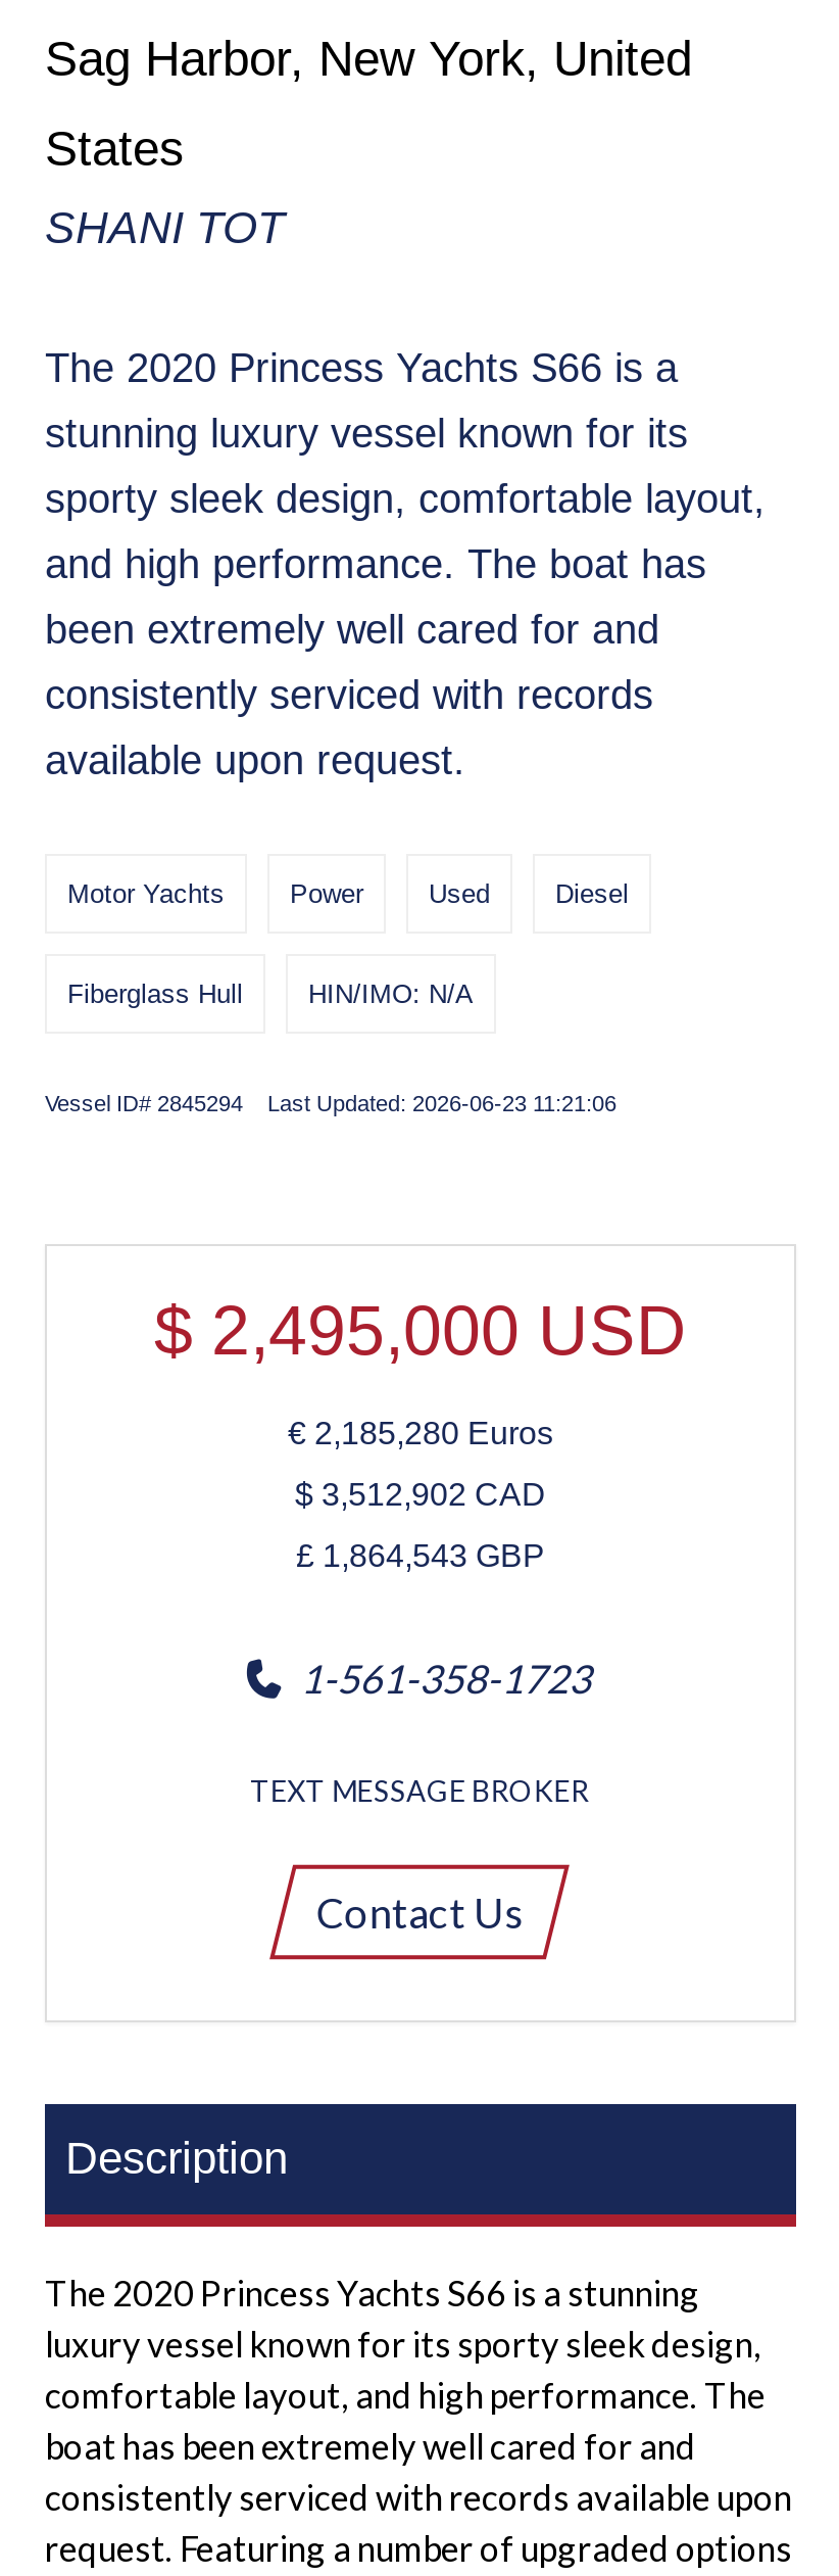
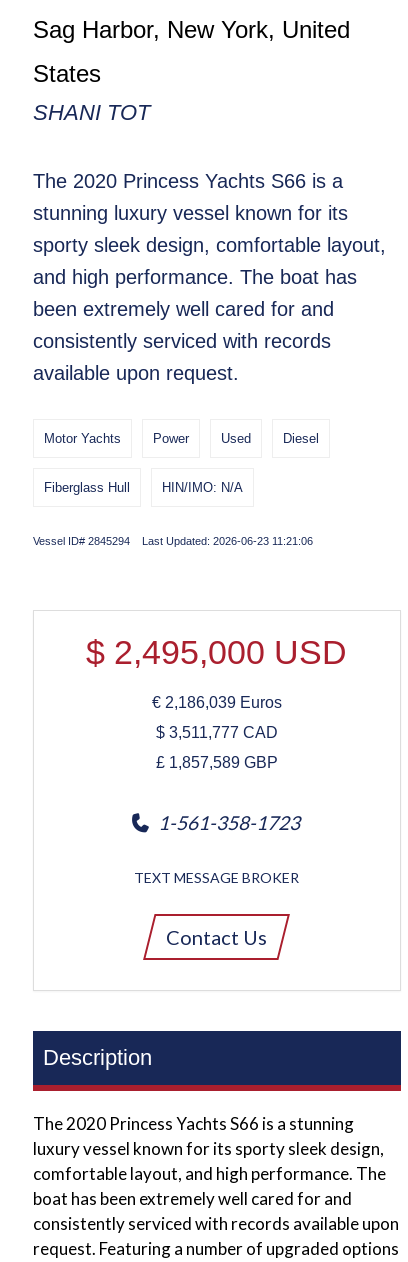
- €2,185,280 Euros
+ €2,186,039 Euros

- $3,512,902 CAD
+ $3,511,777 CAD

- £1,864,543 GBP
+ £1,857,589 GBP
